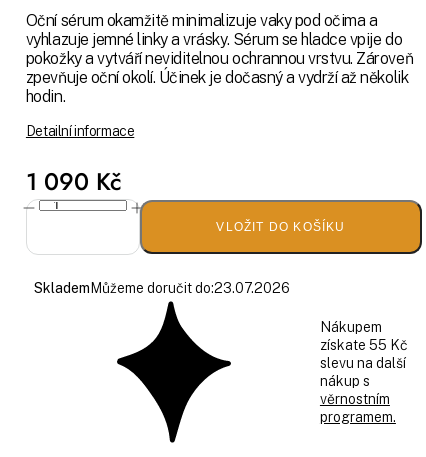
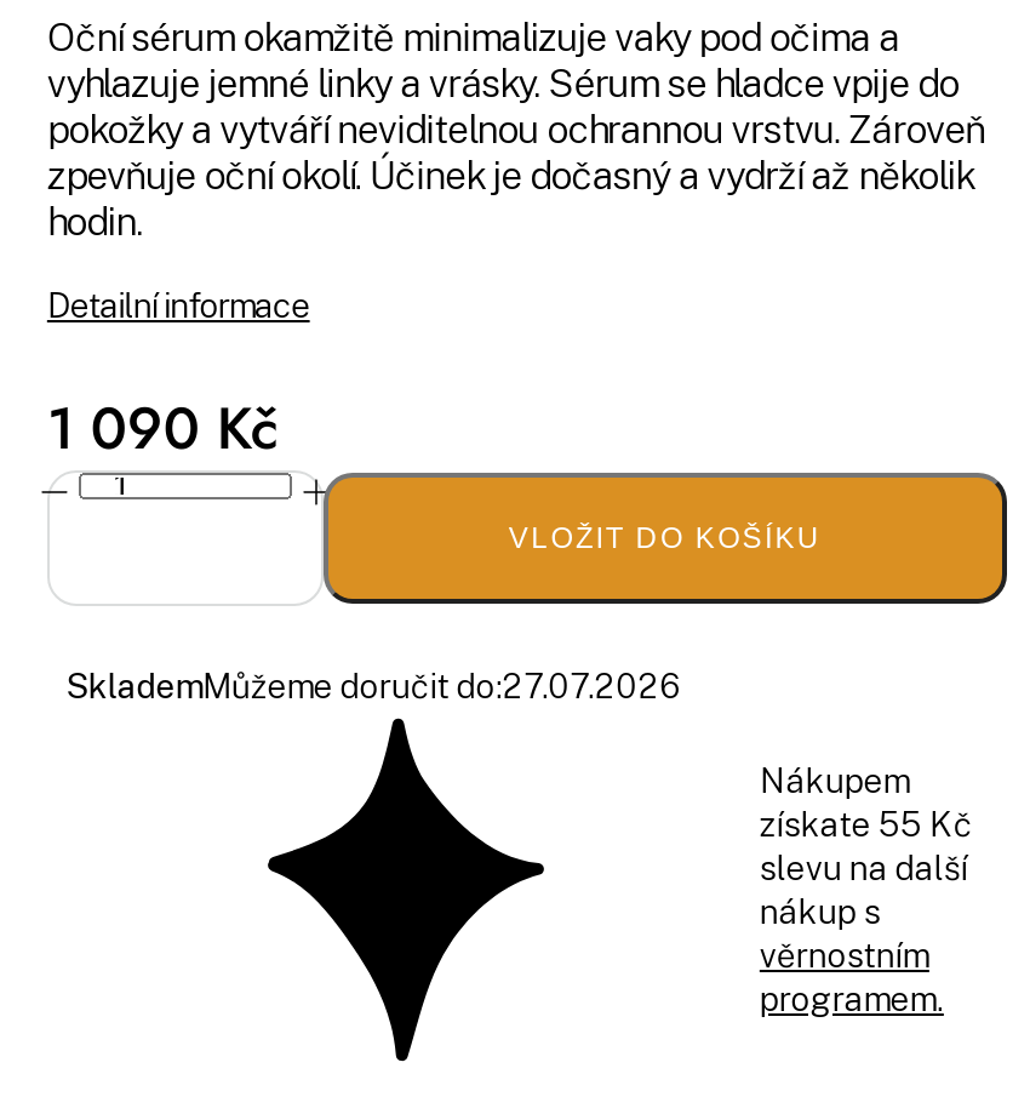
- SklademMůžeme doručit do:23.07.2026
+ SklademMůžeme doručit do:27.07.2026
